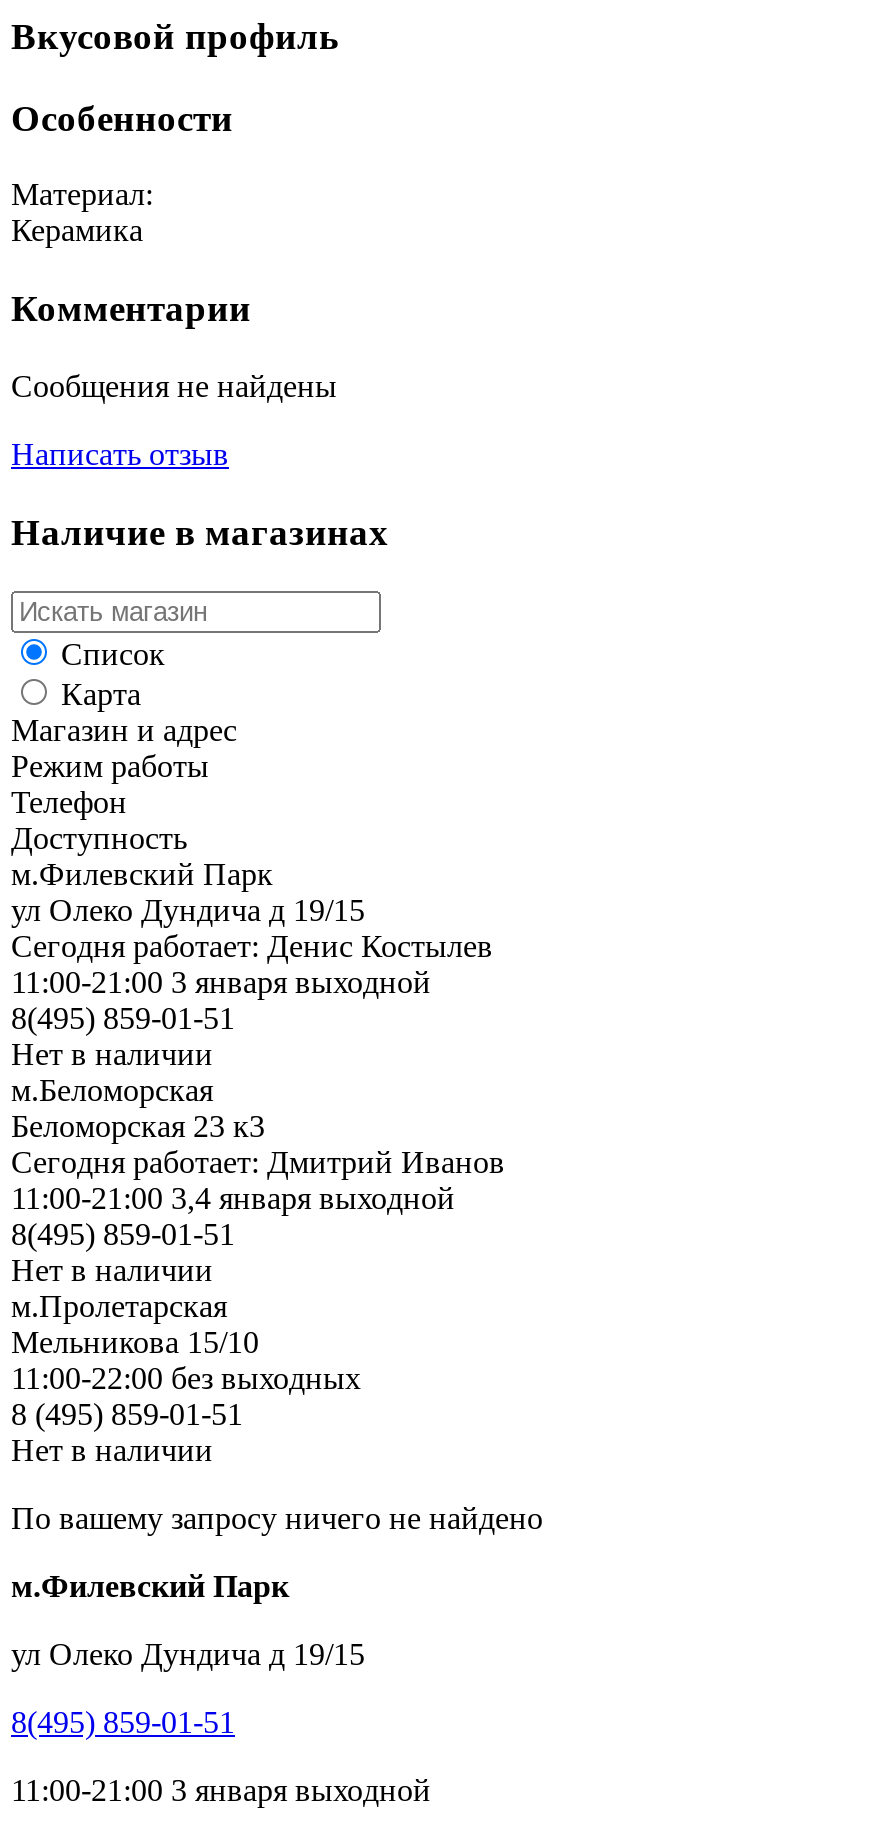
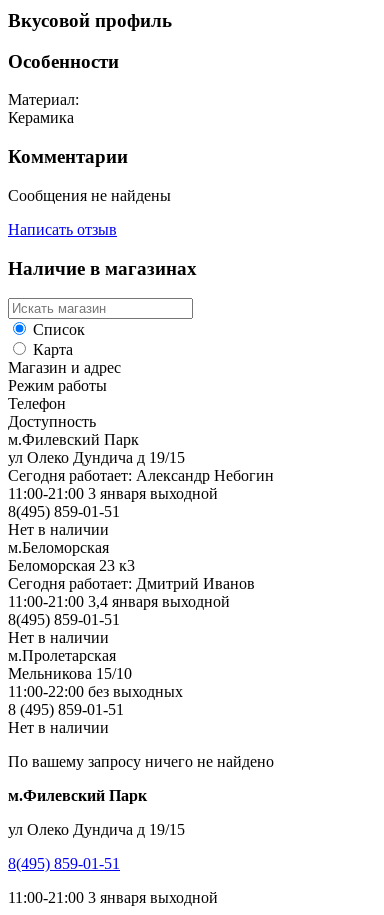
- Сегодня работает: Денис Костылев
+ Сегодня работает: Александр Небогин
